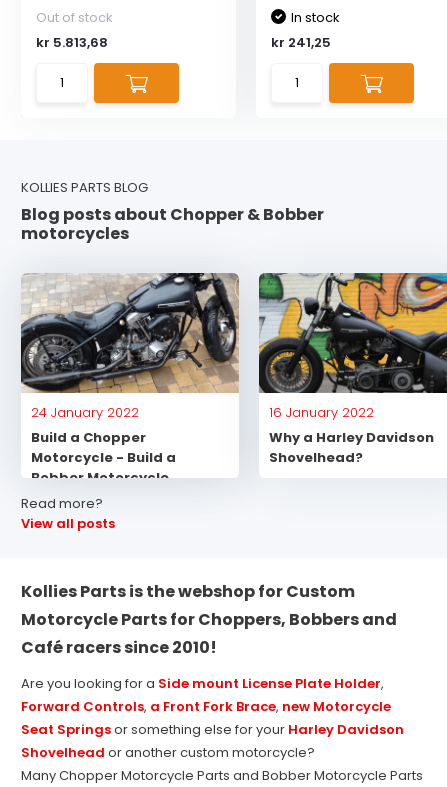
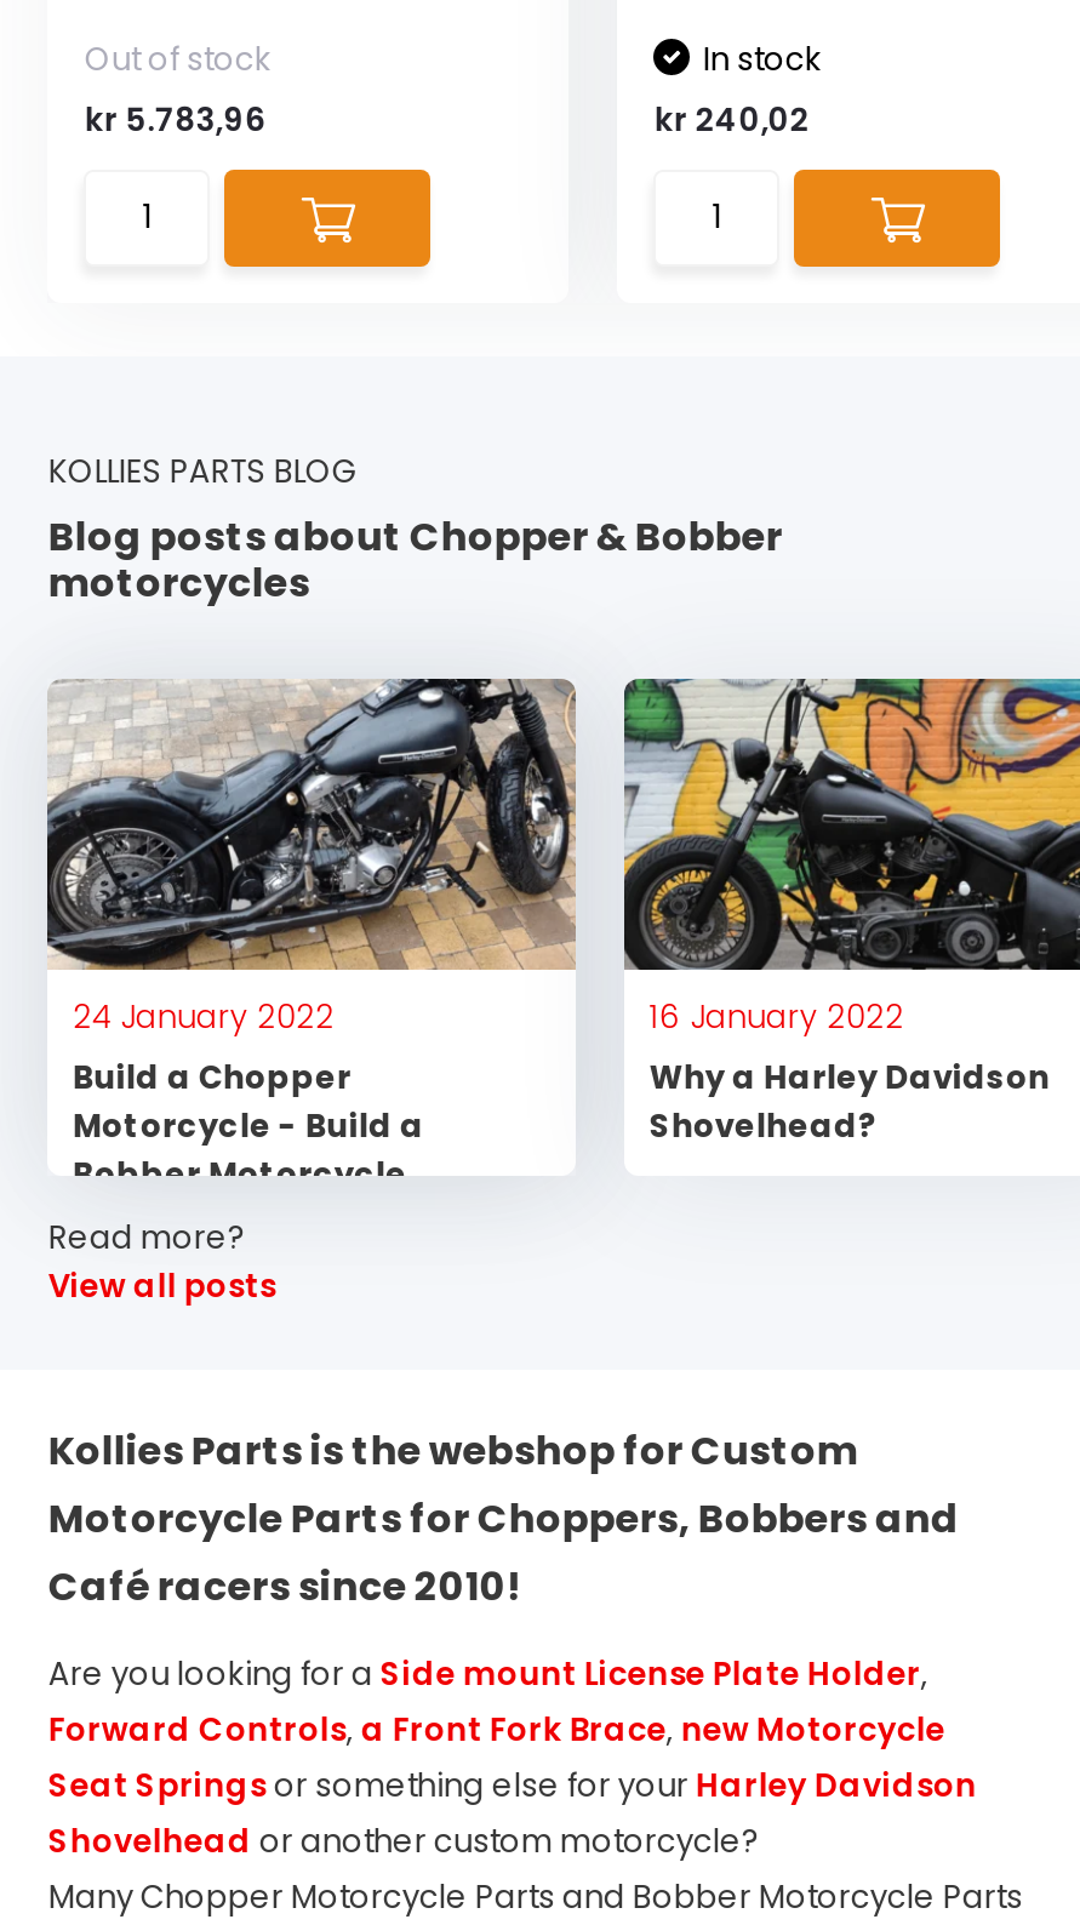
- kr 5.813,68
+ kr 5.783,96

- kr 241,25
+ kr 240,02
